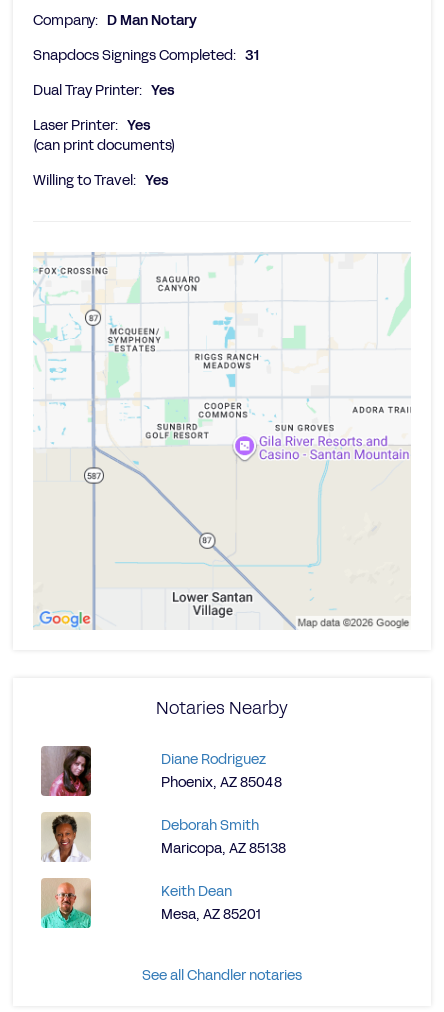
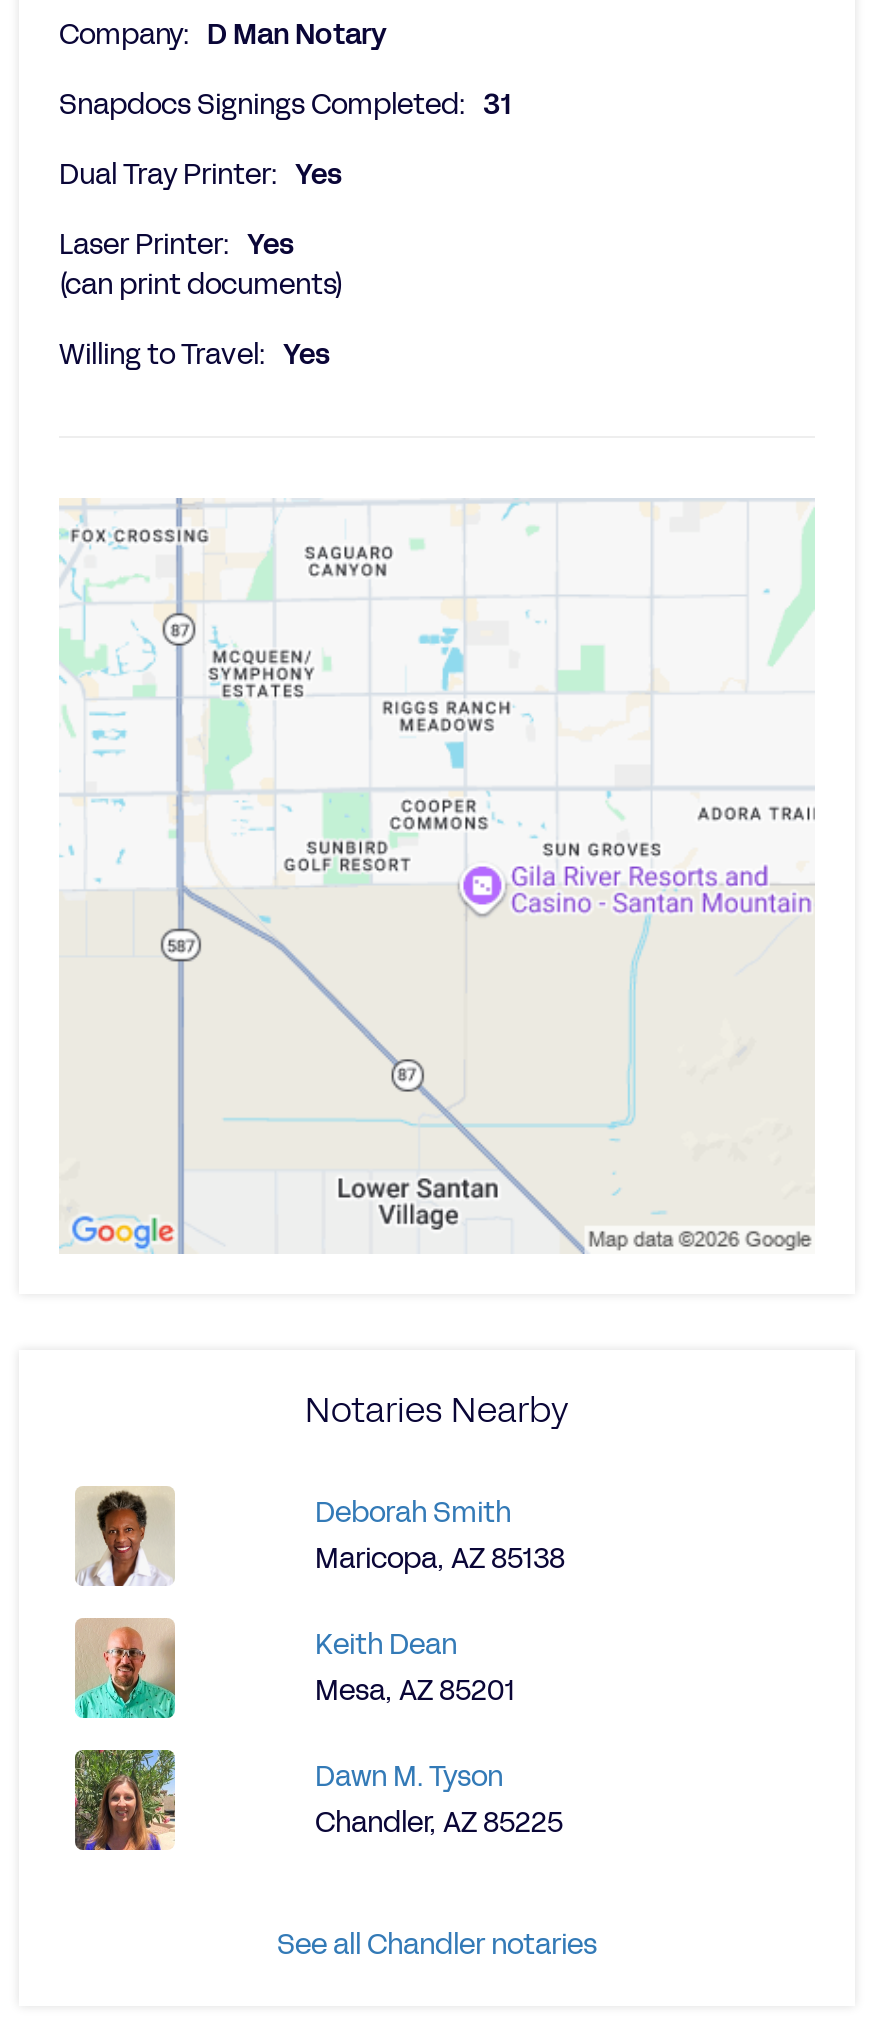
- [image]

- Diane Rodriguez
- Phoenix, AZ 85048

moved up: Deborah Smith | Maricopa, AZ 85138 | Keith Dean | Mesa, AZ 85201

+ [image]

+ Dawn M. Tyson
+ Chandler, AZ 85225
